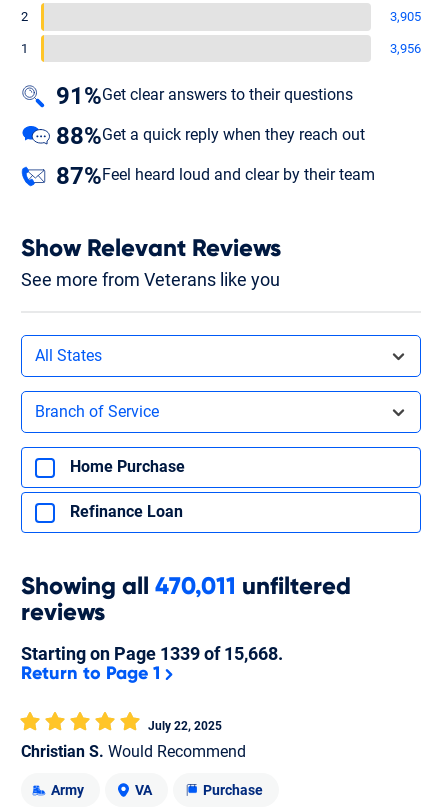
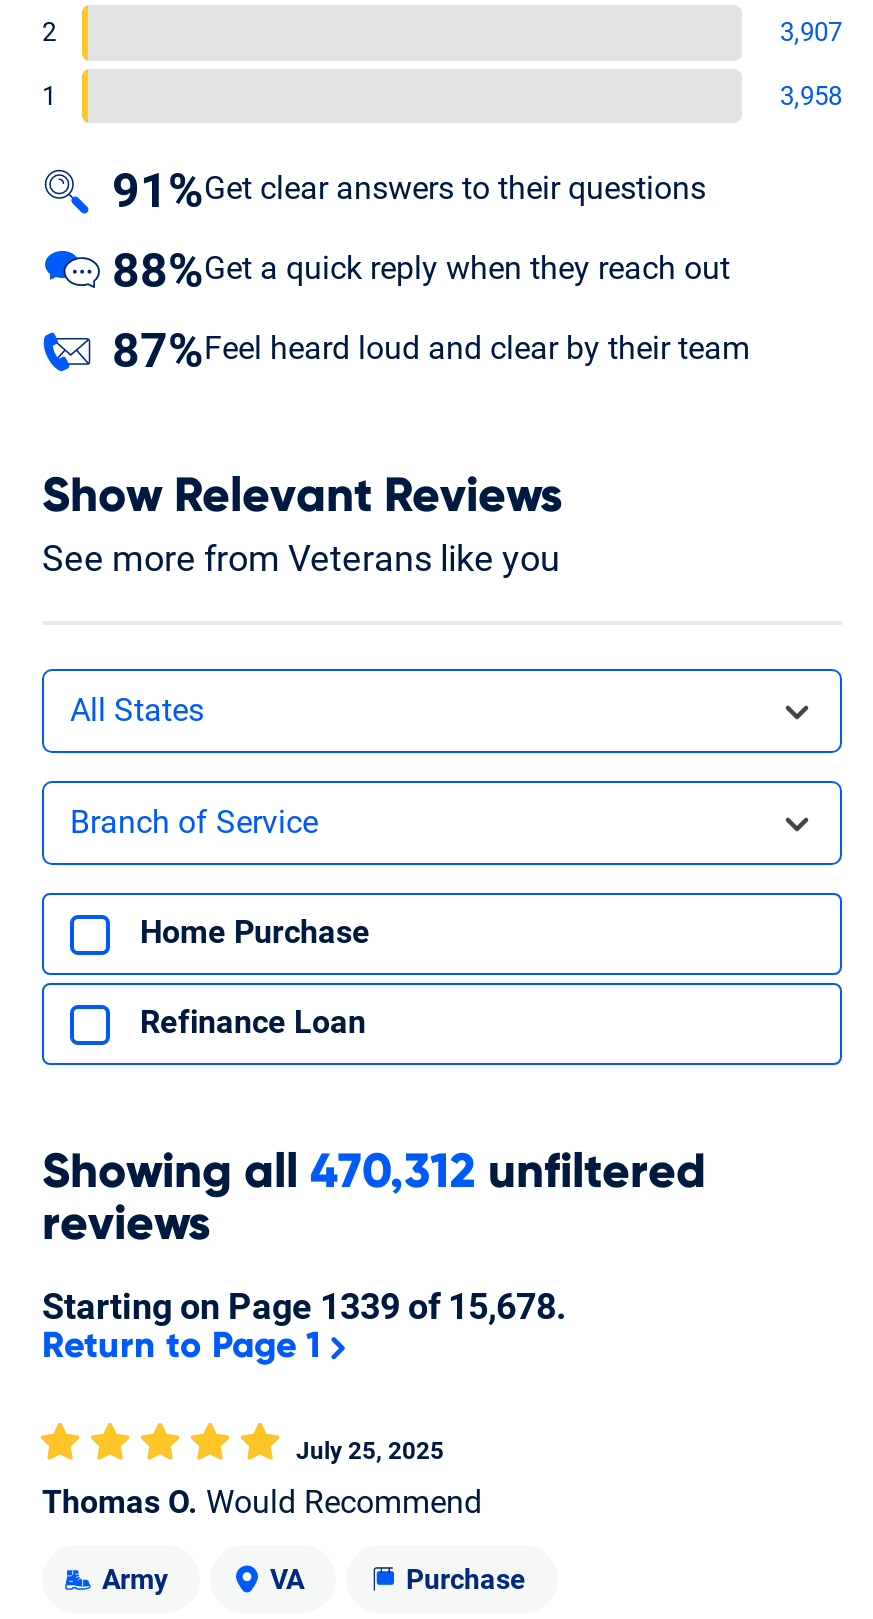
- 3,905
+ 3,907

- 3,956
+ 3,958

- Showing all 470,011 unfiltered
+ Showing all 470,312 unfiltered

- Starting on Page 1339 of 15,668.
+ Starting on Page 1339 of 15,678.

- July 22, 2025
+ July 25, 2025

- Christian S. Would Recommend
+ Thomas O. Would Recommend
